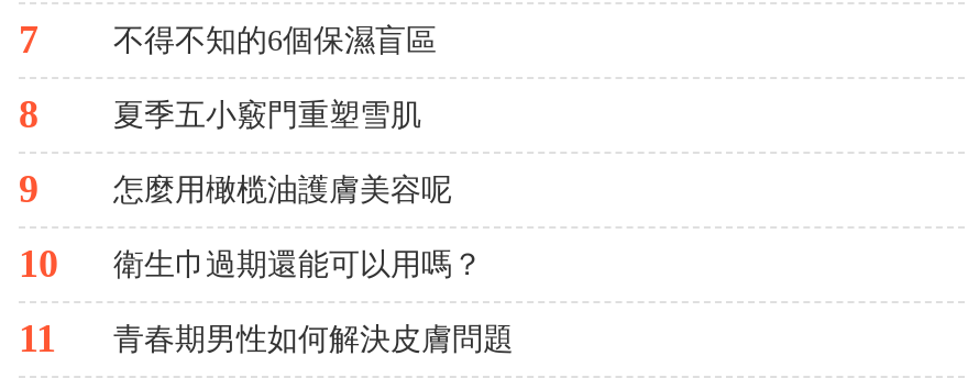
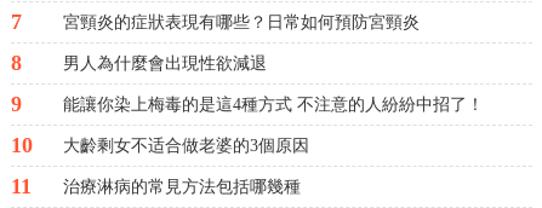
- 不得不知的6個保濕盲區
+ 宮頸炎的症狀表現有哪些？日常如何預防宮頸炎

- 夏季五小竅門重塑雪肌
+ 男人為什麼會出現性欲減退

- 怎麼用橄榄油護膚美容呢
+ 能讓你染上梅毒的是這4種方式 不注意的人紛紛中招了！

- 衛生巾過期還能可以用嗎？
+ 大齡剩女不适合做老婆的3個原因

- 青春期男性如何解決皮膚問題
+ 治療淋病的常見方法包括哪幾種
